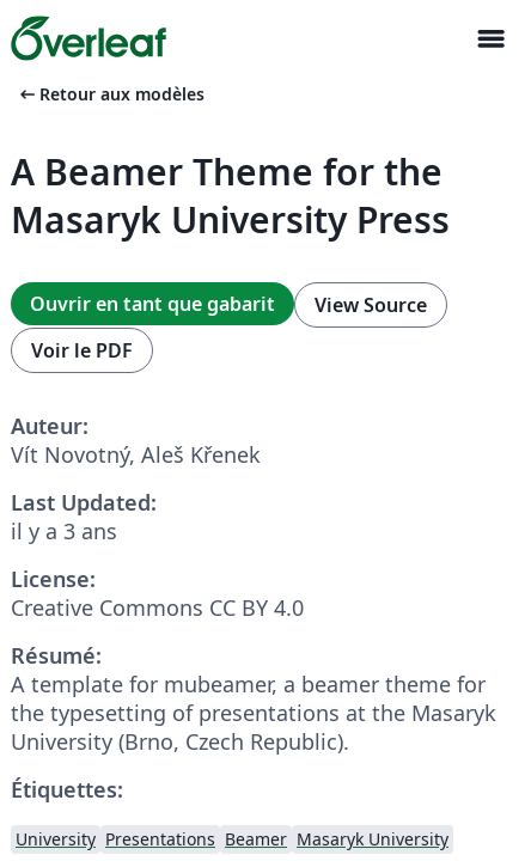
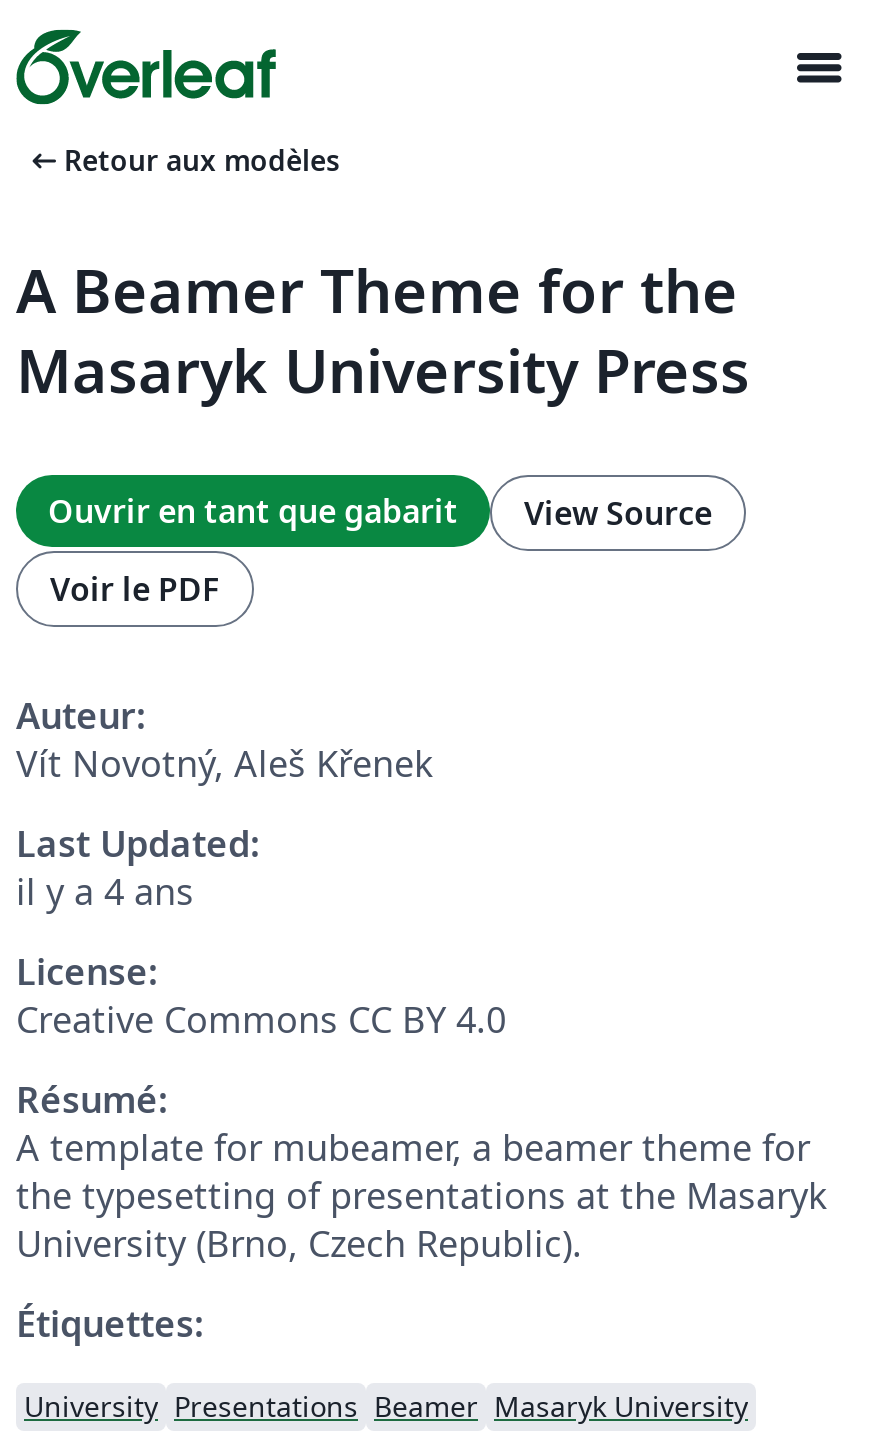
- il y a 3 ans
+ il y a 4 ans
